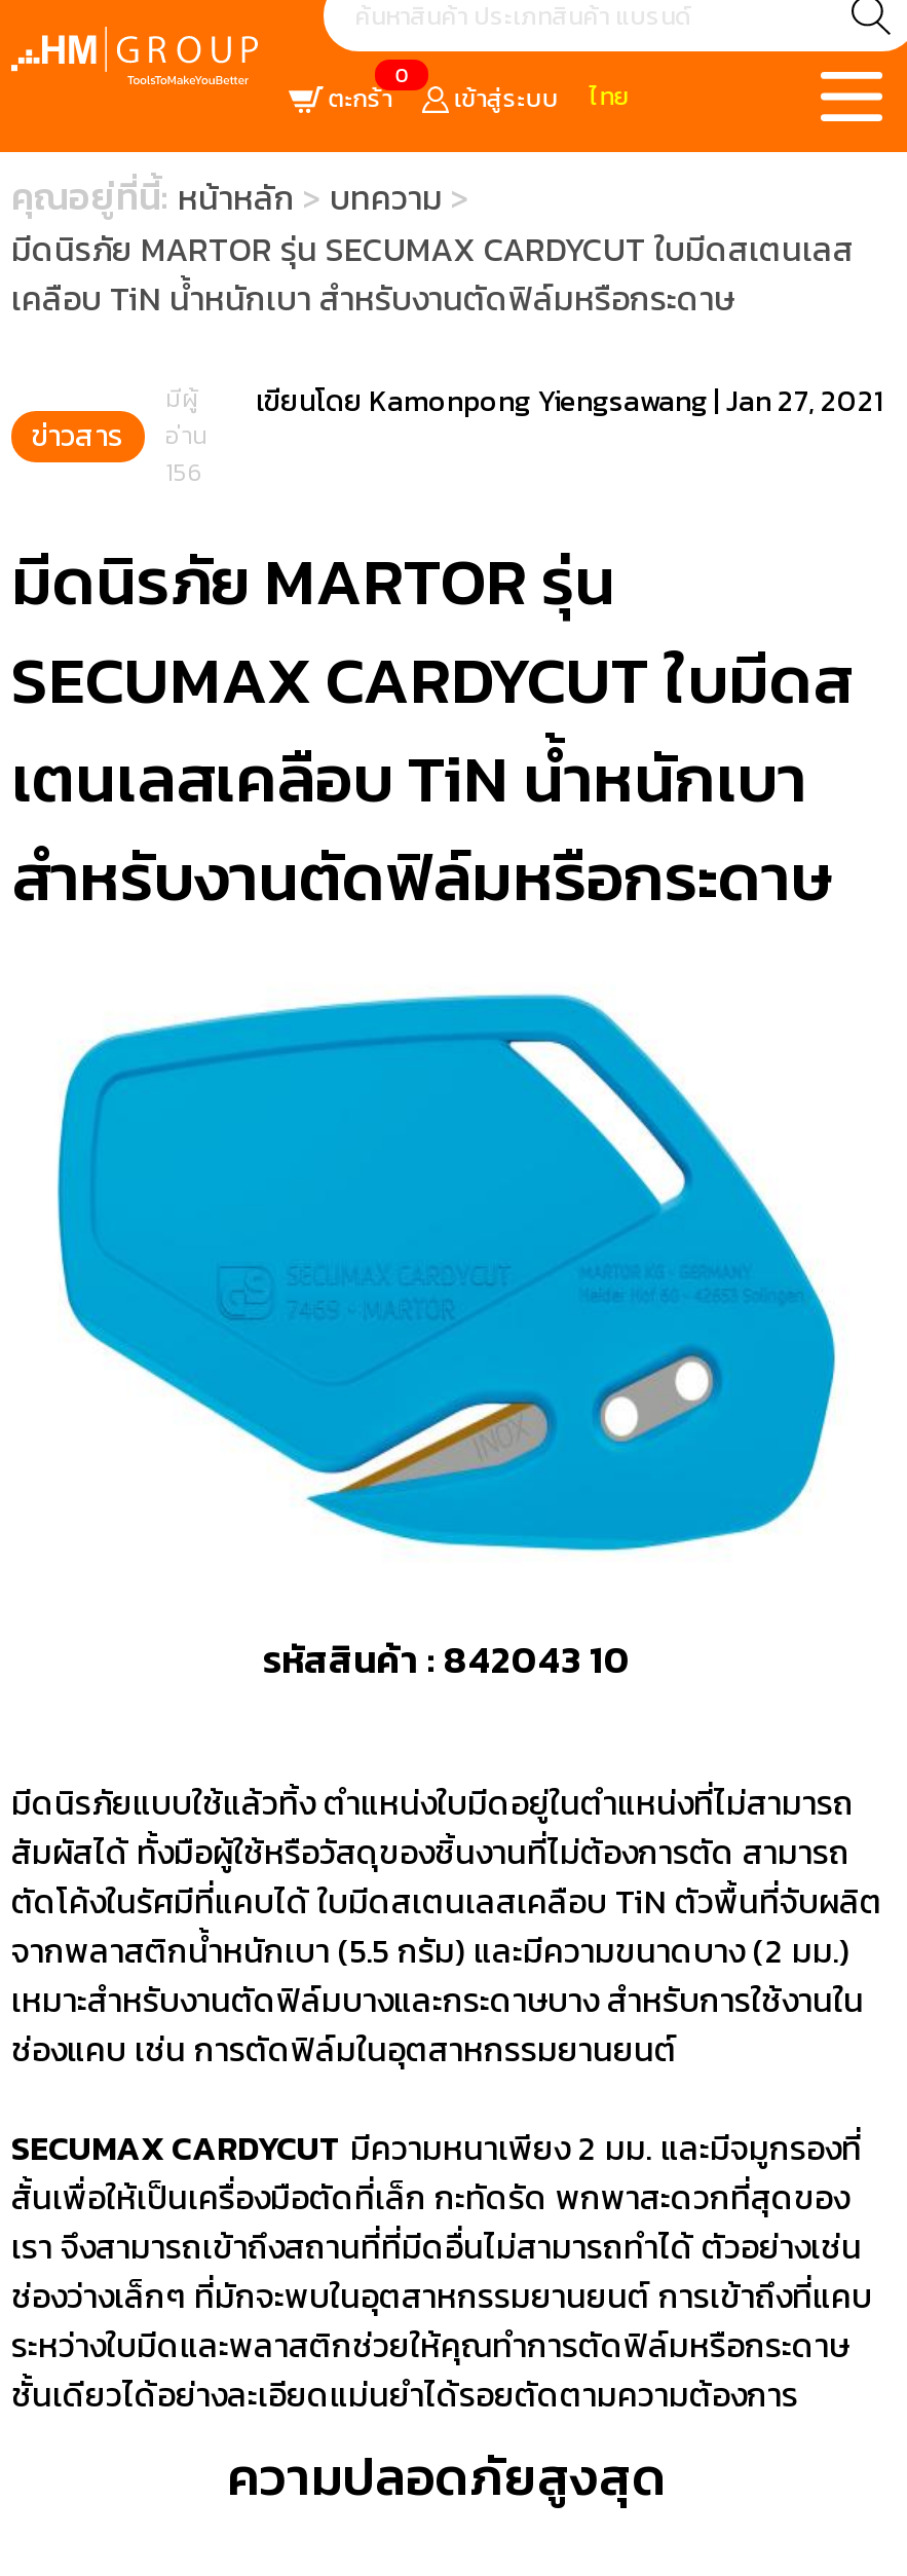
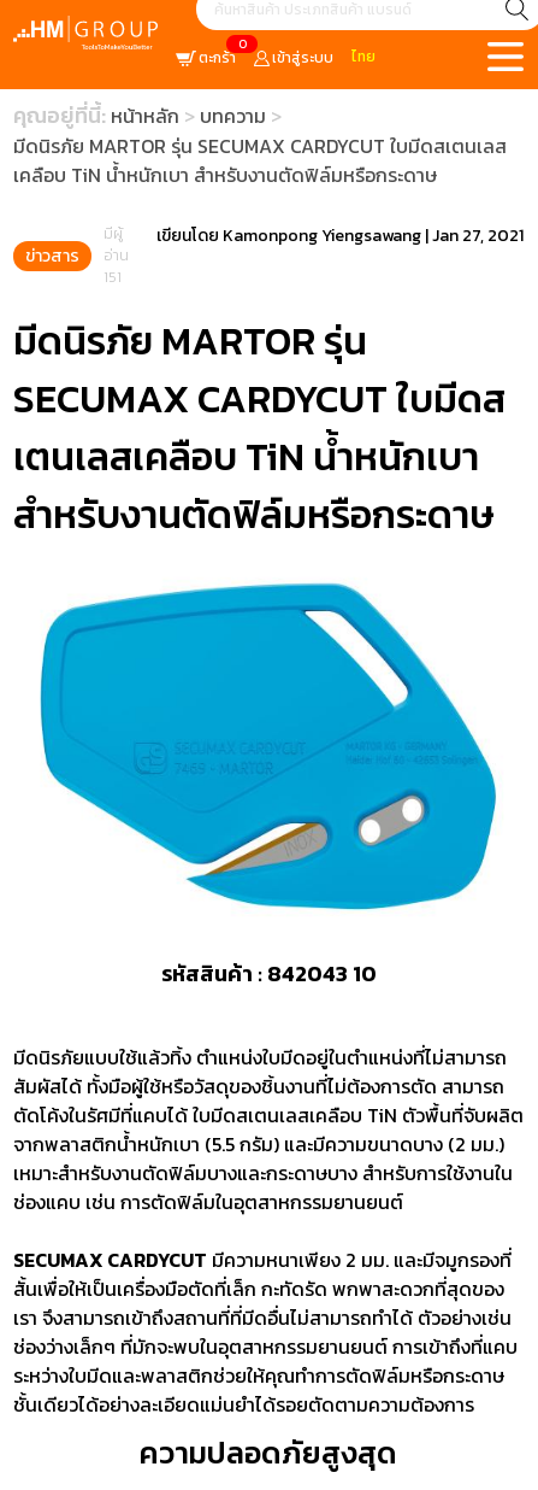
- 156
+ 151
